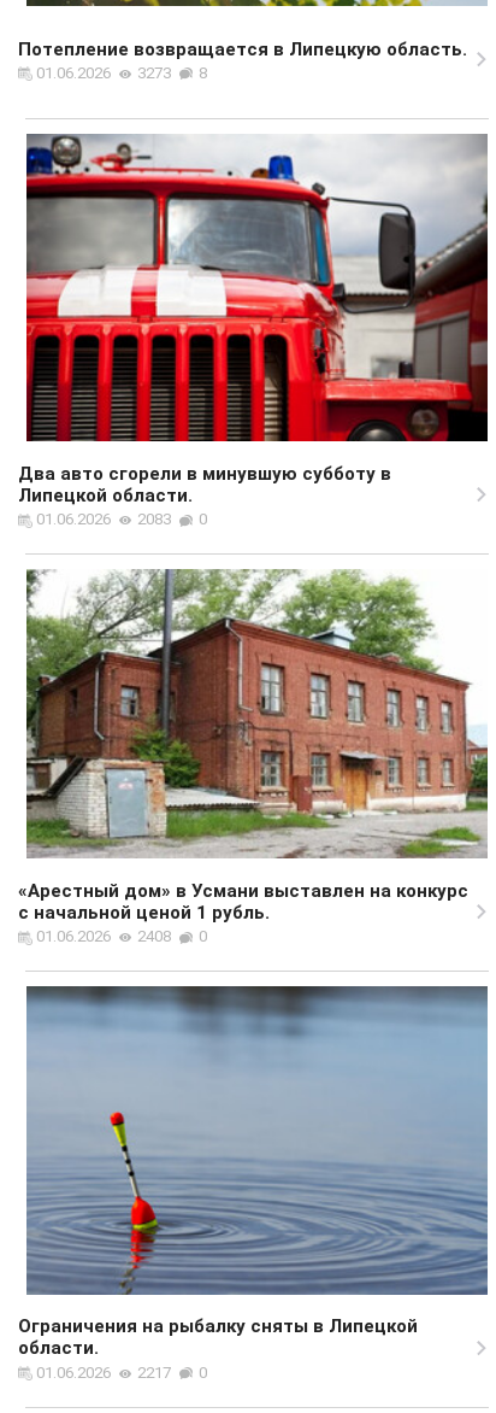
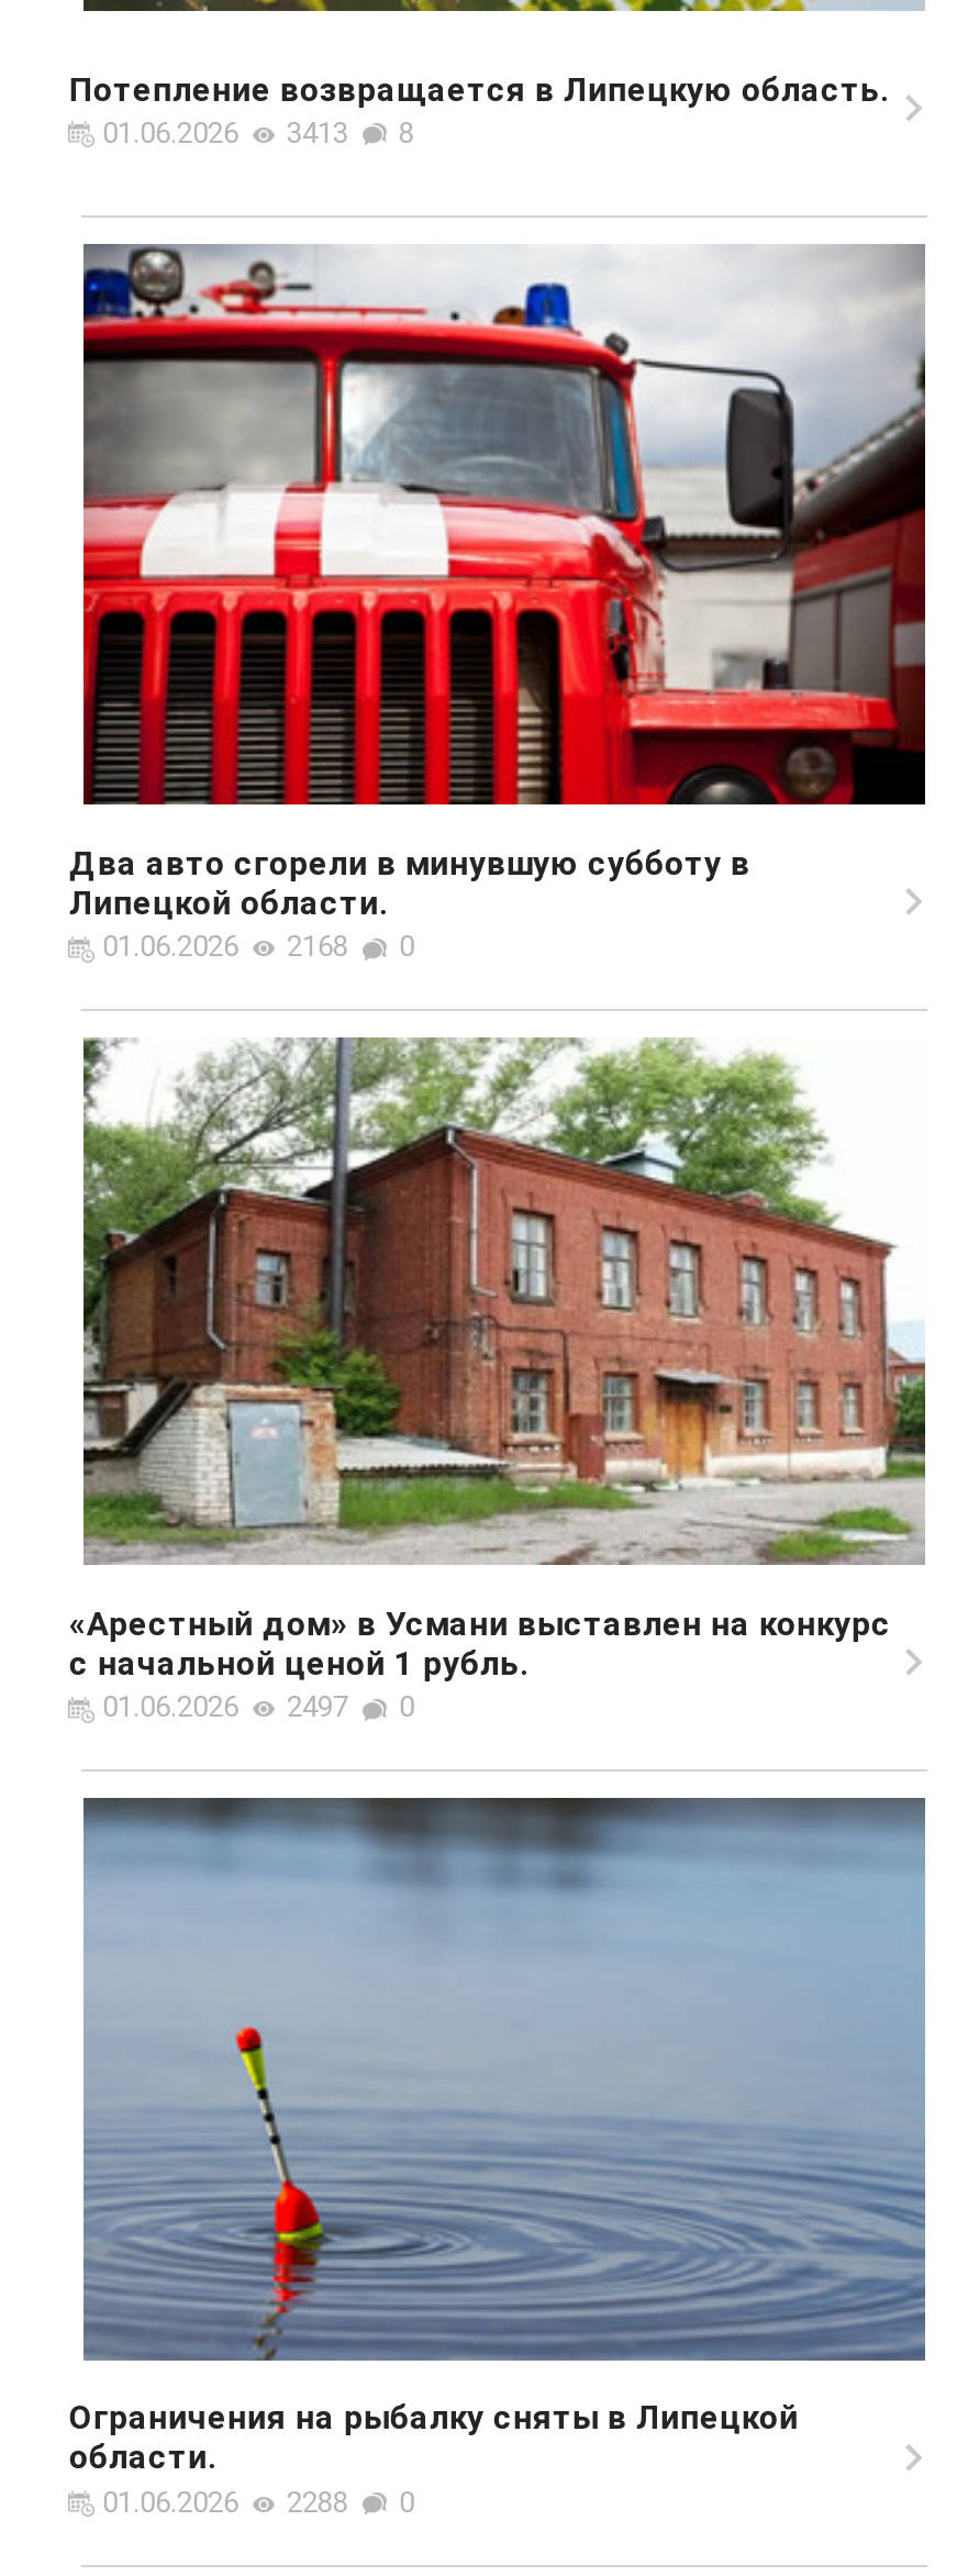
- 01.06.2026 3273 8
+ 01.06.2026 3413 8

- 01.06.2026 2083 0
+ 01.06.2026 2168 0

- 01.06.2026 2408 0
+ 01.06.2026 2497 0

- 01.06.2026 2217 0
+ 01.06.2026 2288 0
